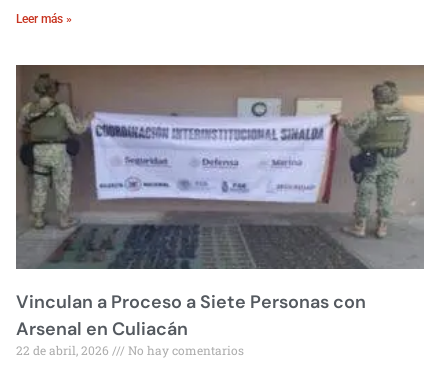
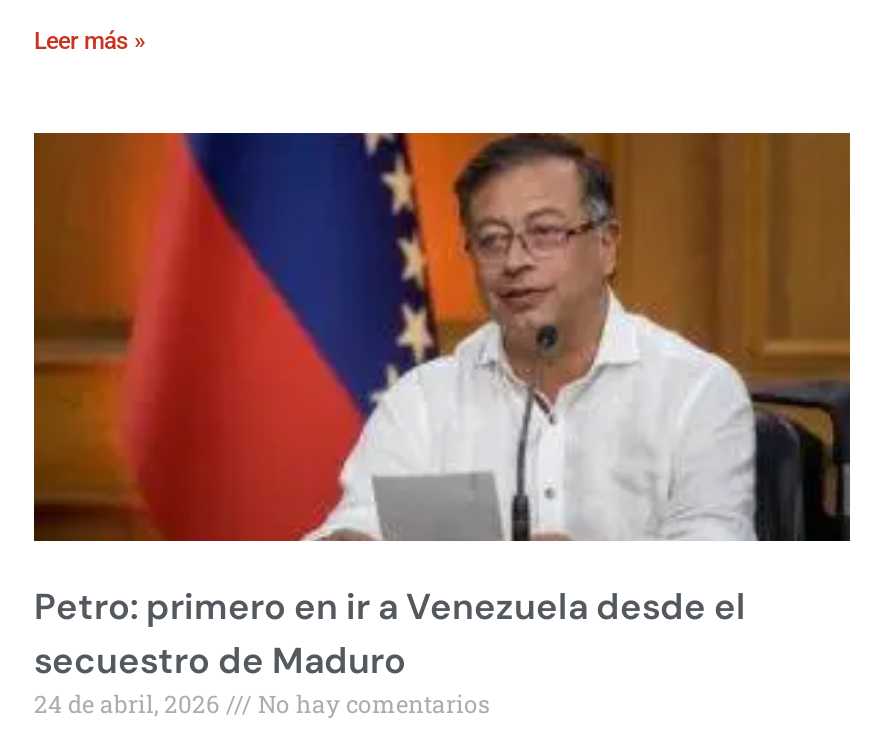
- [image]
- Vinculan a Proceso a Siete Personas con
- Arsenal en Culiacán
- 22 de abril, 2026
+ [image]
+ Petro: primero en ir a Venezuela desde el
+ secuestro de Maduro
+ 24 de abril, 2026
